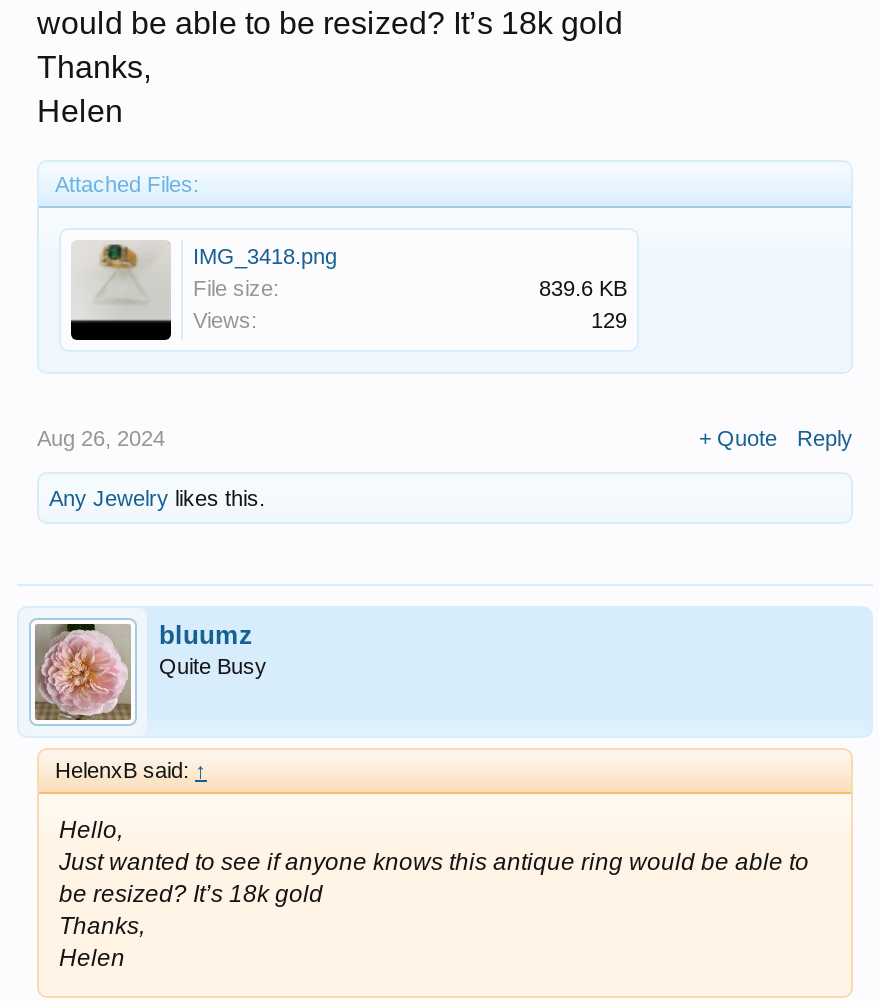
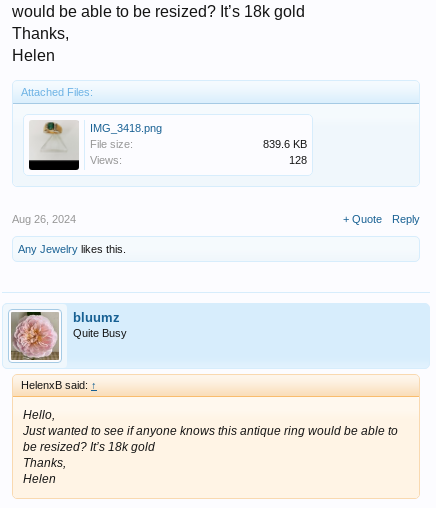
- 129
+ 128
